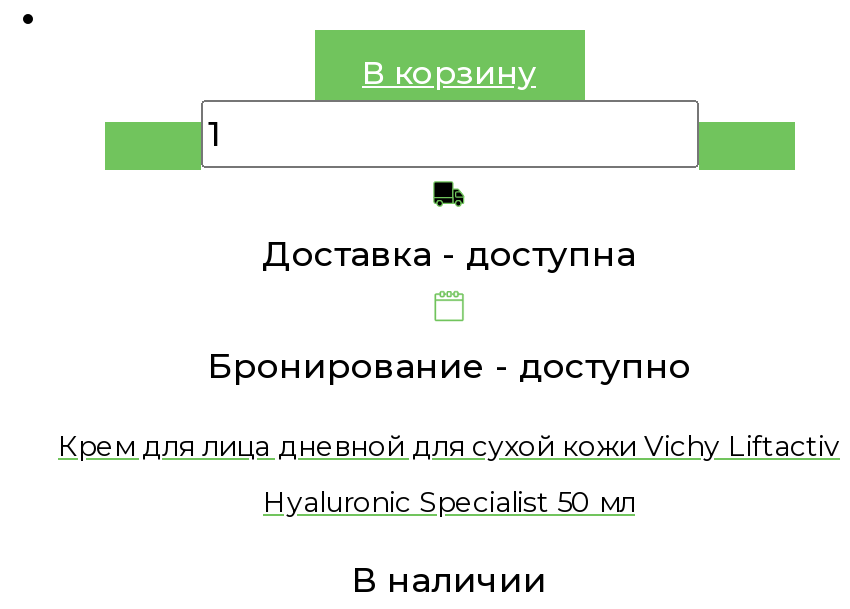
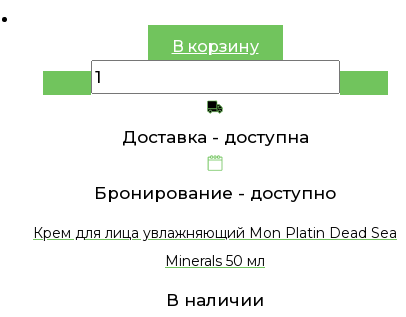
- Крем для лица дневной для сухой кожи Vichy Liftactiv
+ Крем для лица увлажняющий Mon Platin Dead Sea

- Hyaluronic Specialist 50 мл
+ Minerals 50 мл
